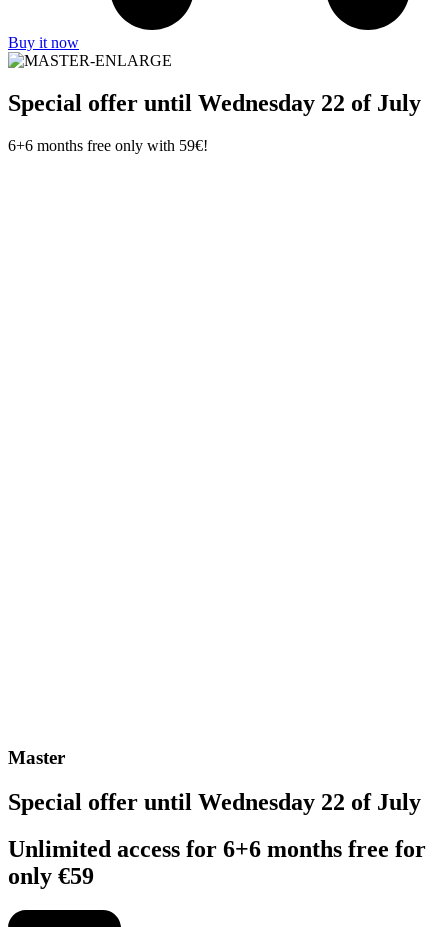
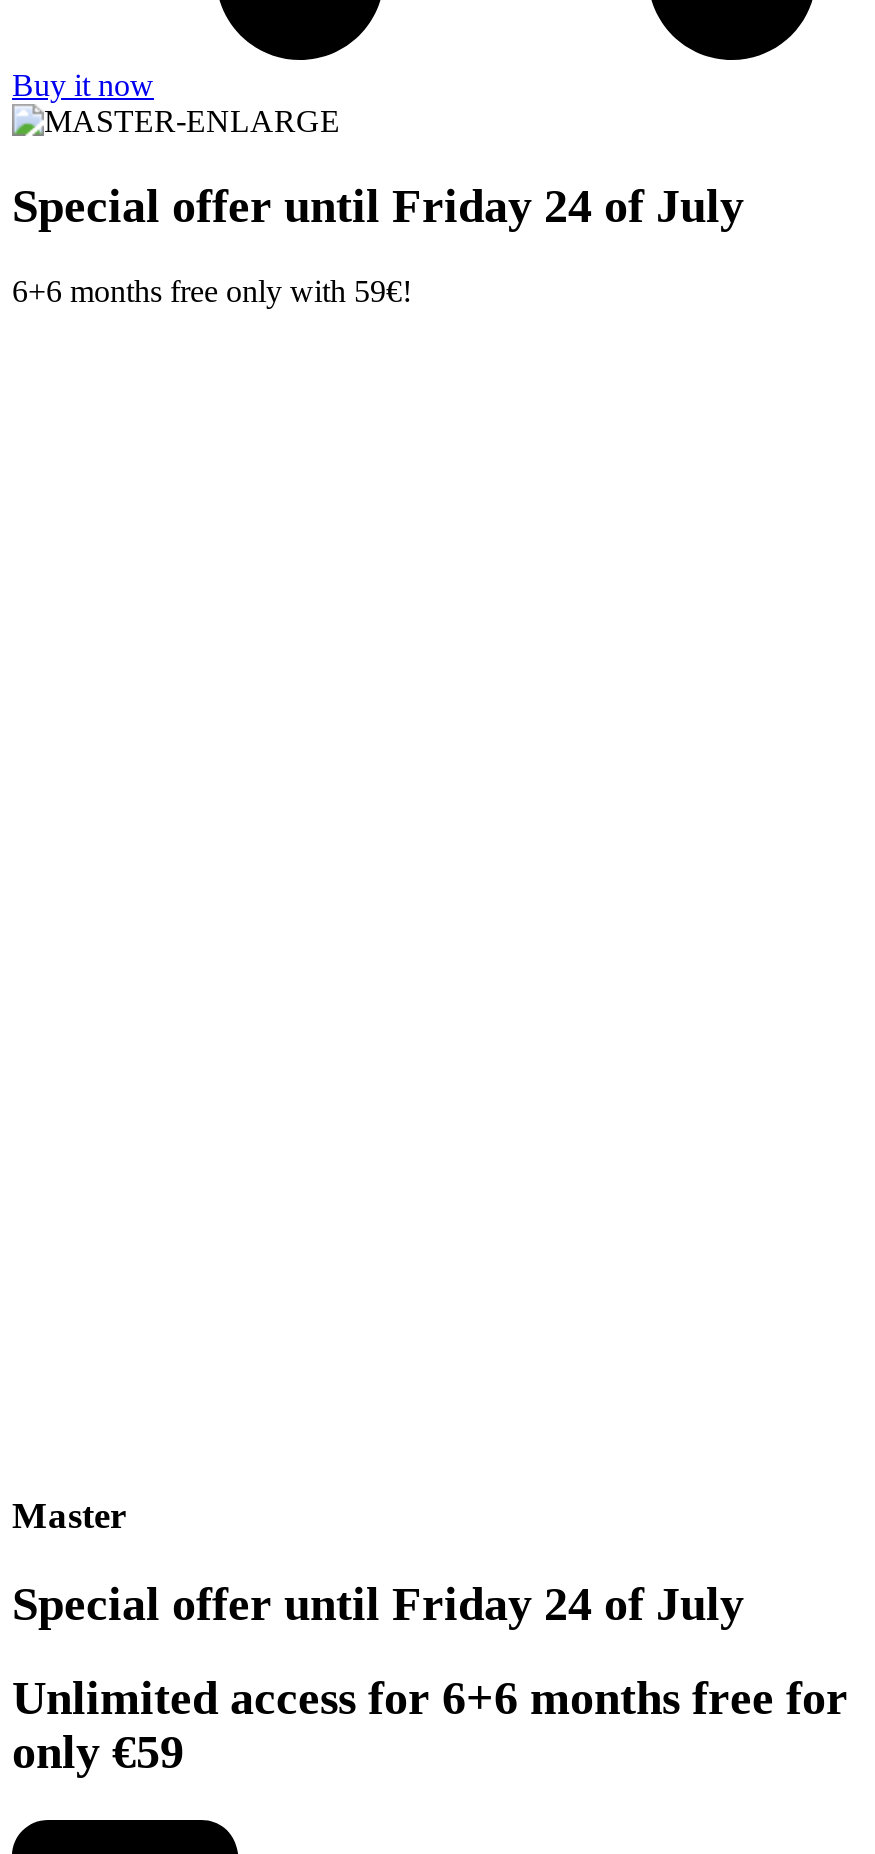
- Special offer until Wednesday 22 of July
+ Special offer until Friday 24 of July

- Special offer until Wednesday 22 of July
+ Special offer until Friday 24 of July
